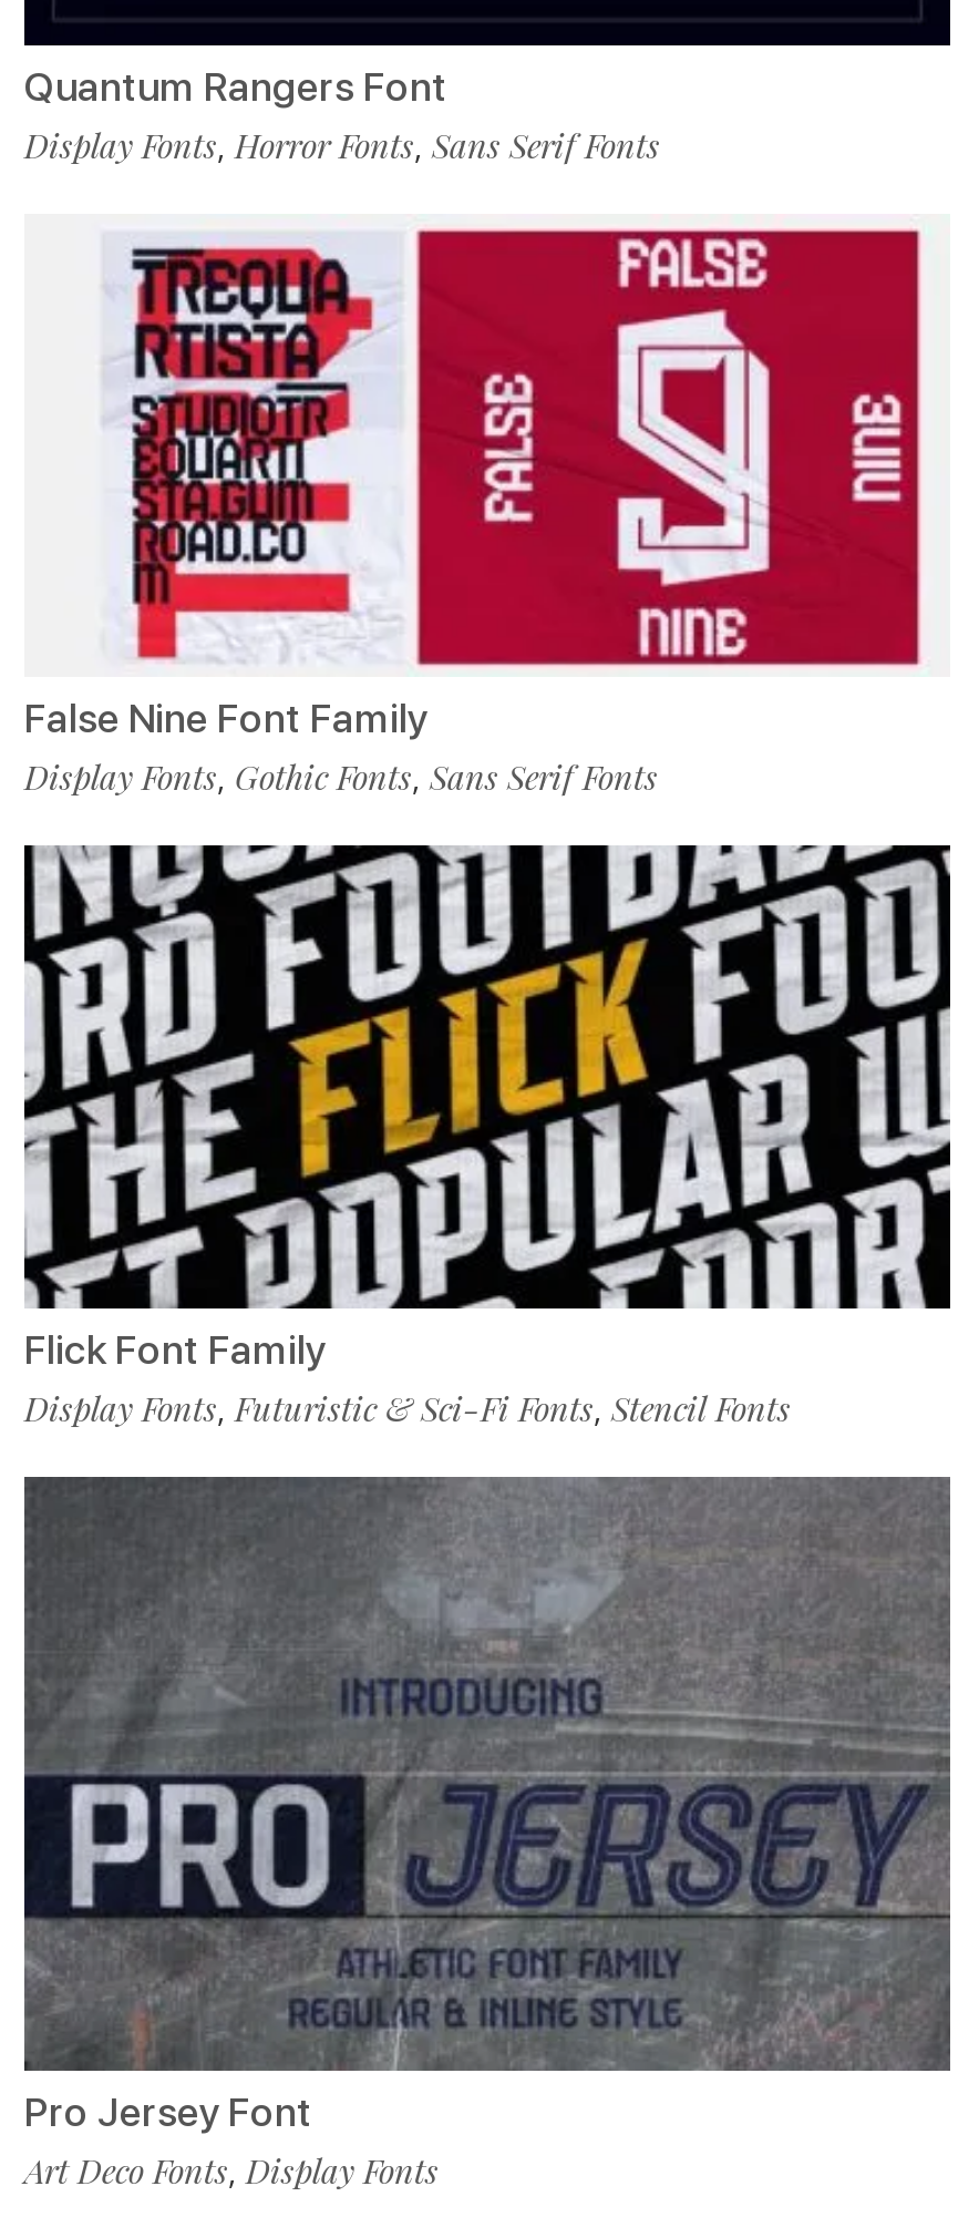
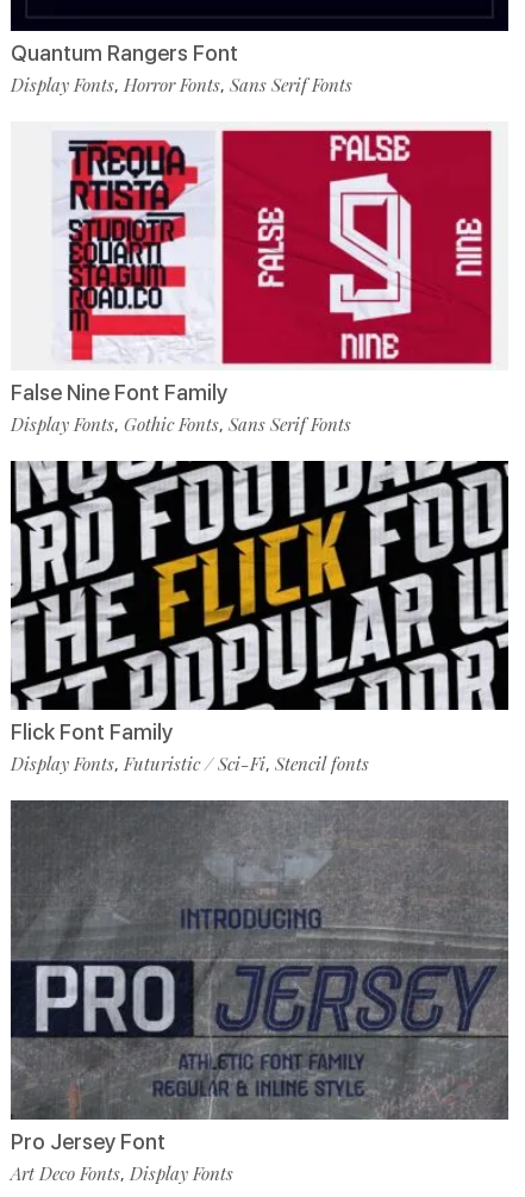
- Display Fonts, Futuristic & Sci-Fi Fonts, Stencil Fonts
+ Display Fonts, Futuristic / Sci-Fi, Stencil fonts
